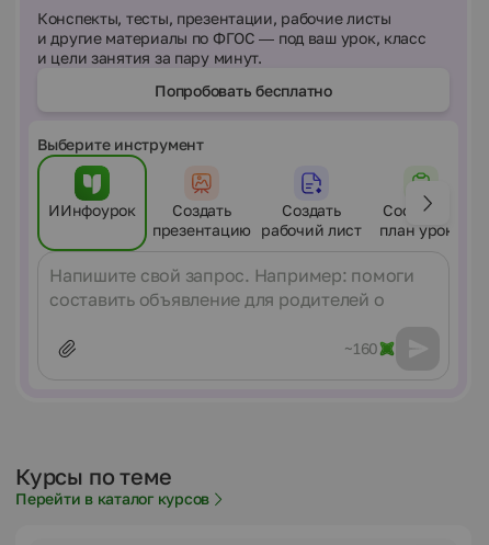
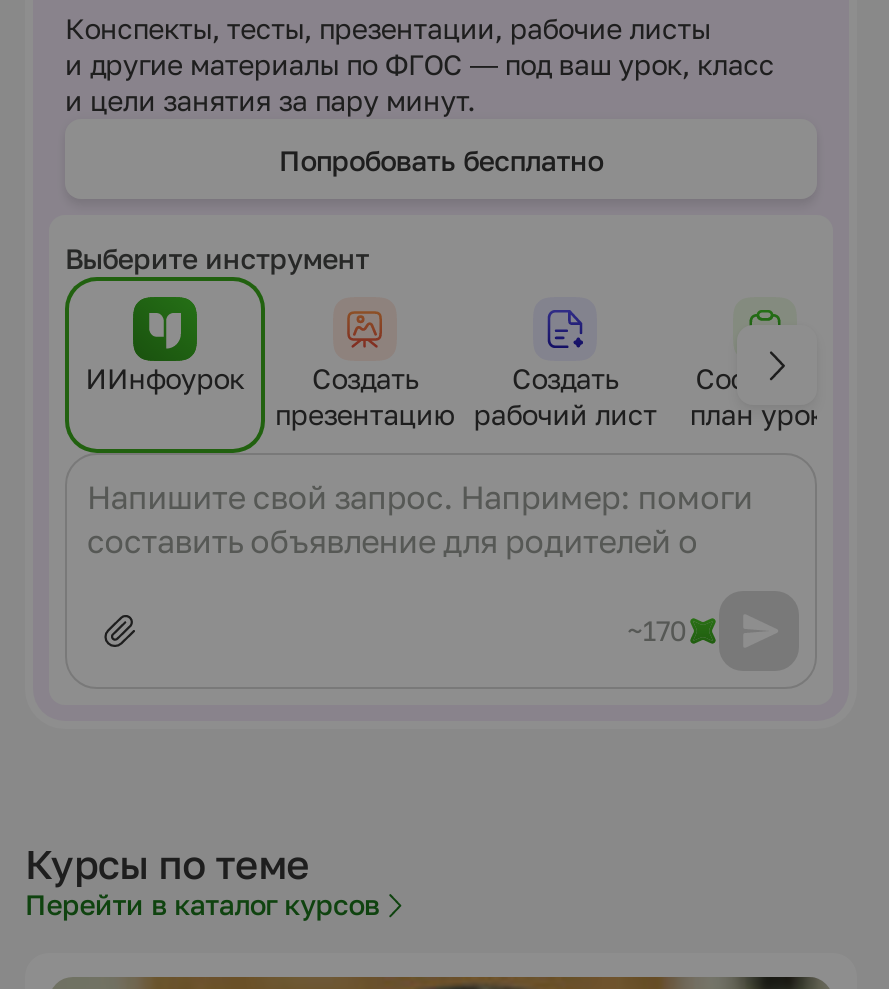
- ~160
+ ~170
